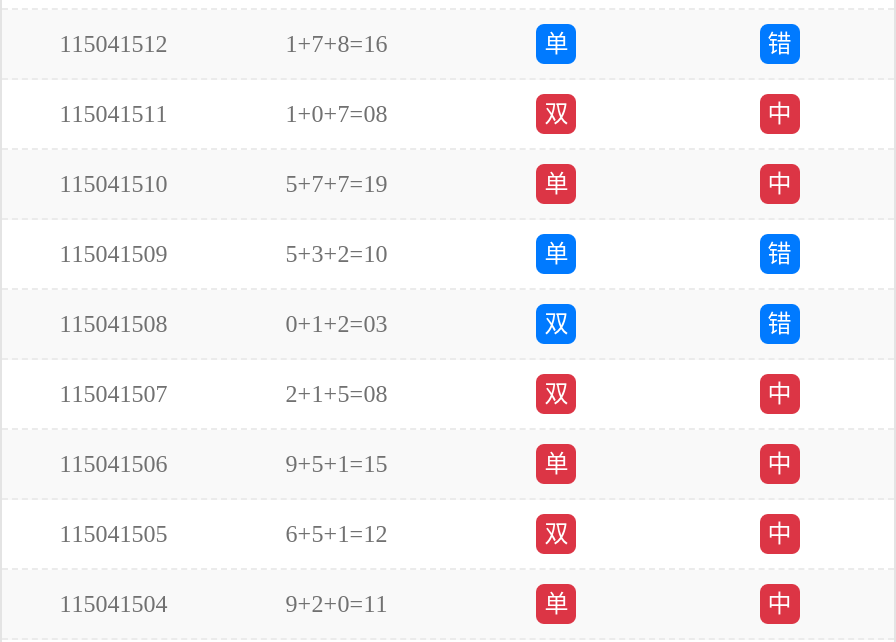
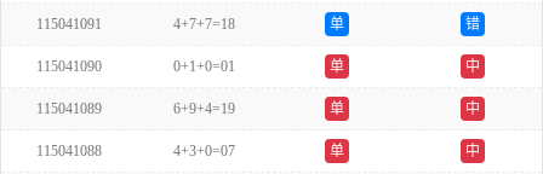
- 115041512
+ 115041091

- 1+7+8=16
+ 4+7+7=18

- 115041511
- 1+0+7=08
- 双
- 中
- 115041510
- 5+7+7=19
+ 115041090
+ 0+1+0=01

- 115041509
- 5+3+2=10
- 单
- 错
- 115041508
- 0+1+2=03
- 双
- 错
- 115041507
- 2+1+5=08
- 双
- 中
- 115041506
- 9+5+1=15
+ 115041089
+ 6+9+4=19

- 115041505
- 6+5+1=12
- 双
- 中
- 115041504
- 9+2+0=11
+ 115041088
+ 4+3+0=07
